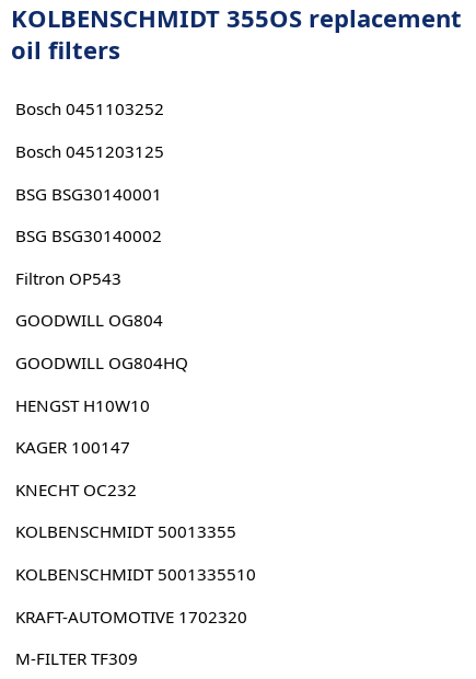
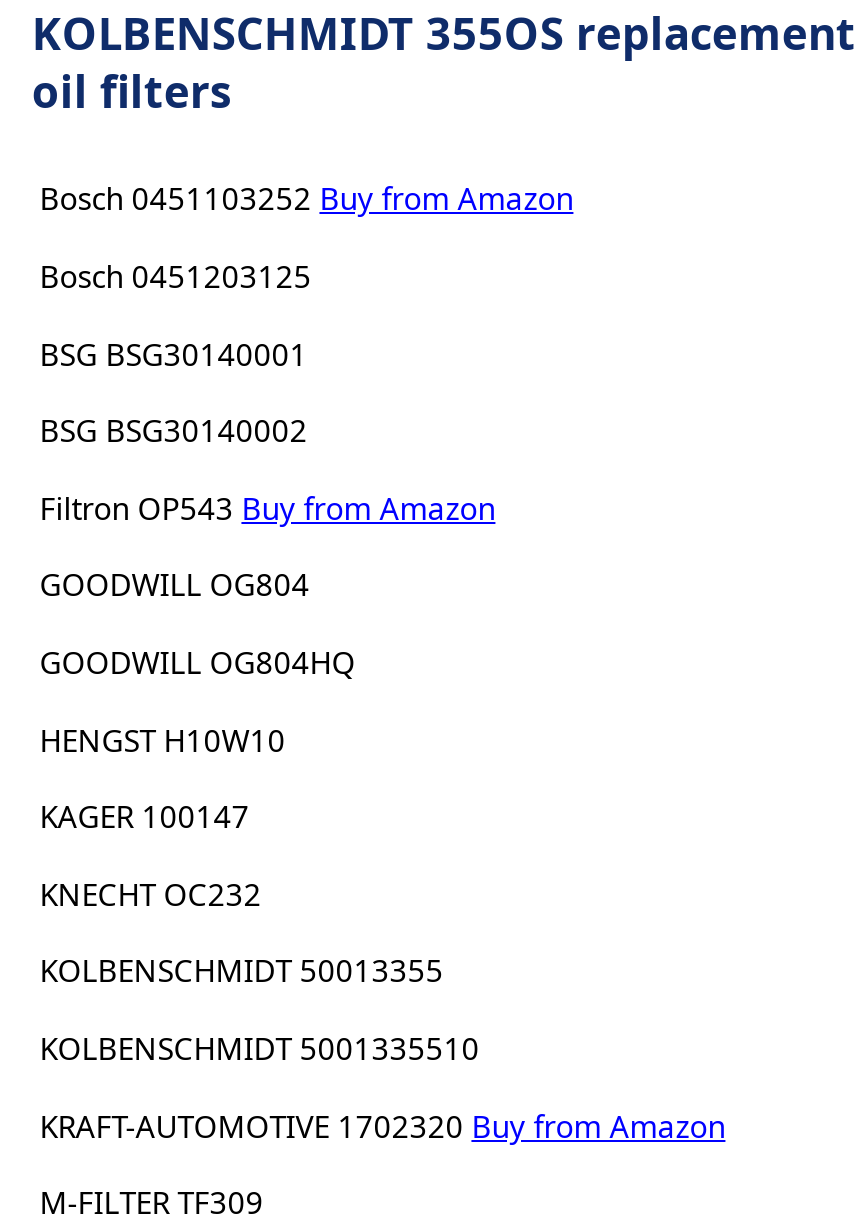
- Bosch 0451103252
+ Bosch 0451103252 Buy from Amazon

- Filtron OP543
+ Filtron OP543 Buy from Amazon

- KRAFT-AUTOMOTIVE 1702320
+ KRAFT-AUTOMOTIVE 1702320 Buy from Amazon
